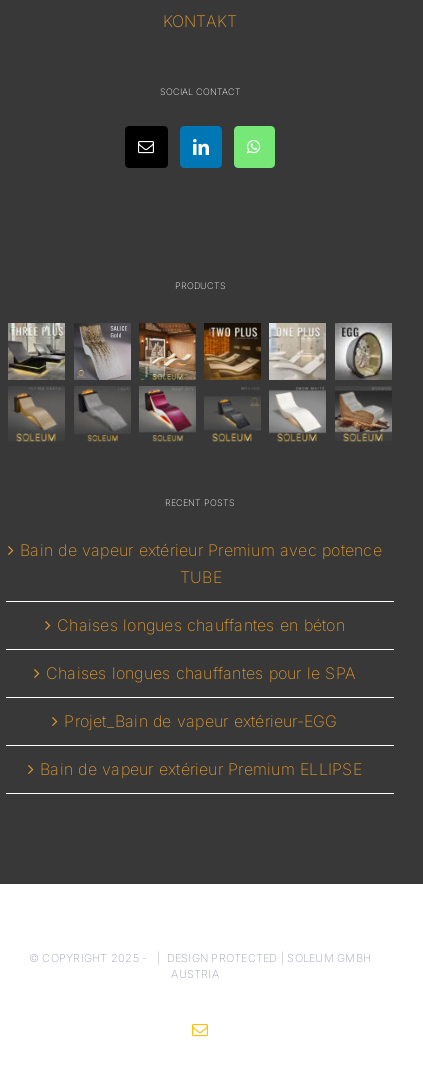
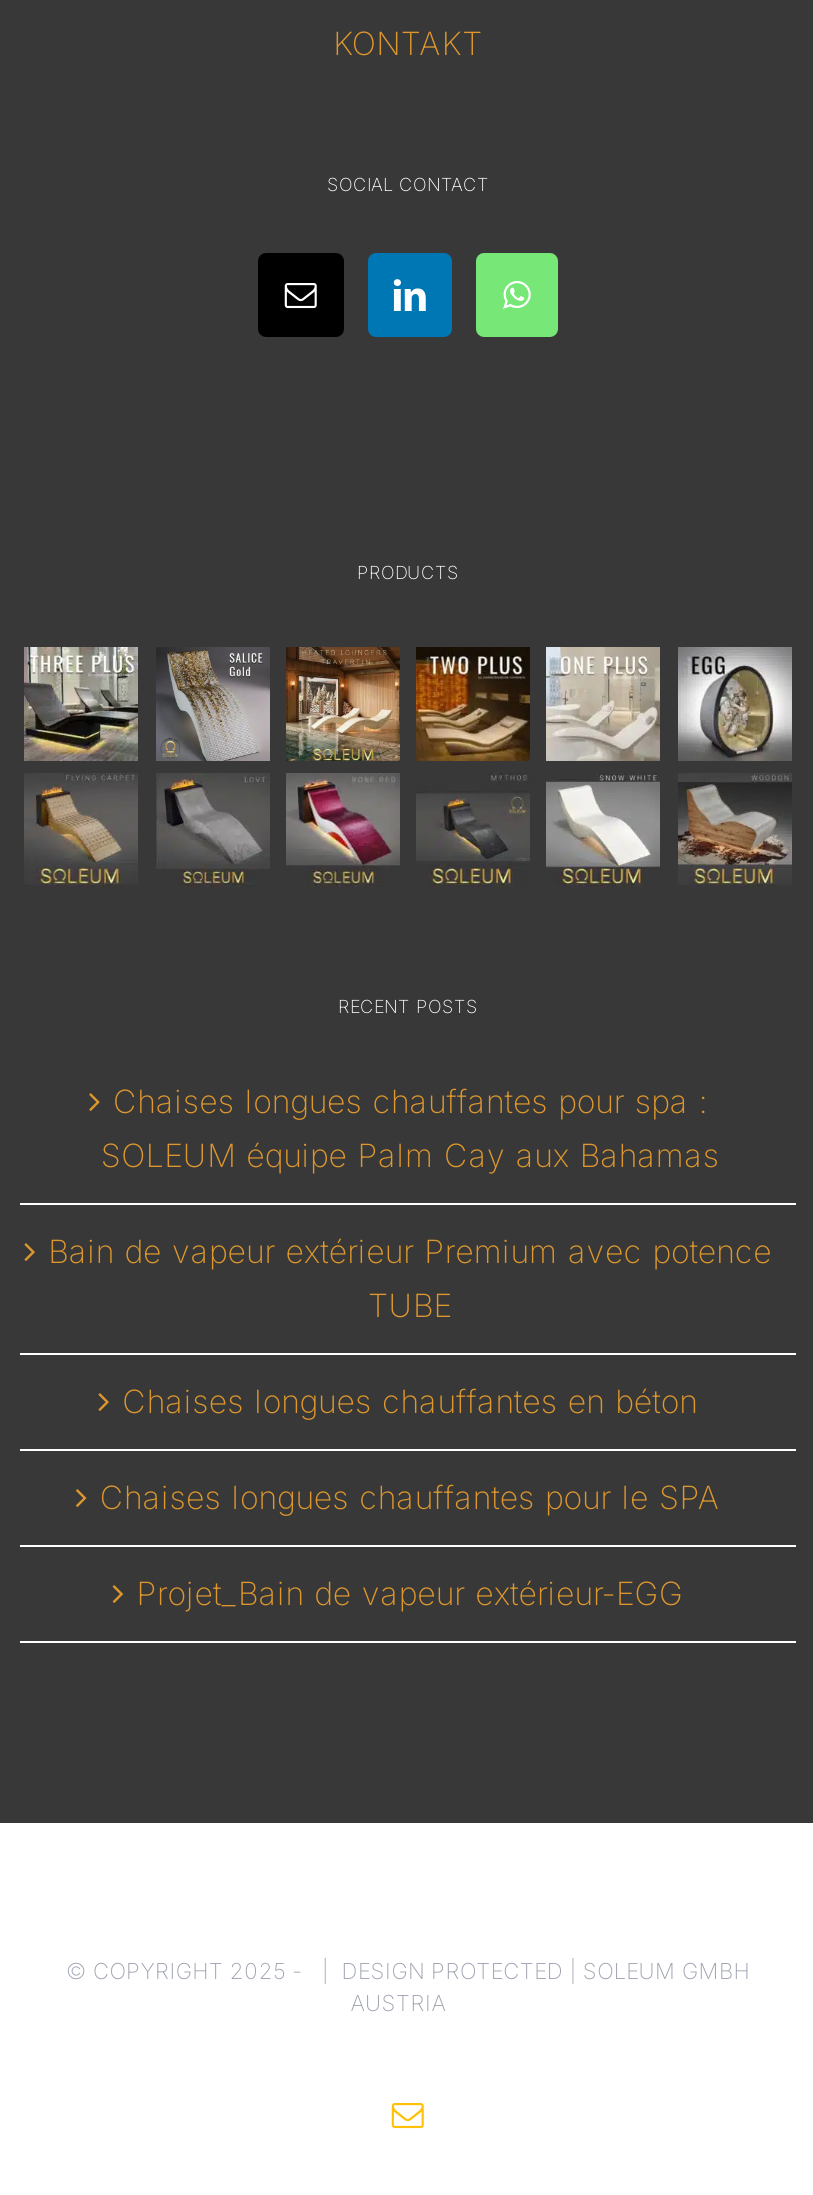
+ Chaises longues chauffantes pour spa :
+ SOLEUM équipe Palm Cay aux Bahamas

moved down: Bain de vapeur extérieur Premium avec potence | TUBE | Chaises longues chauffantes en béton | Chaises longues chauffantes pour le SPA | Projet_Bain de vapeur extérieur-EGG

- Bain de vapeur extérieur Premium ELLIPSE
